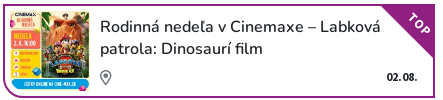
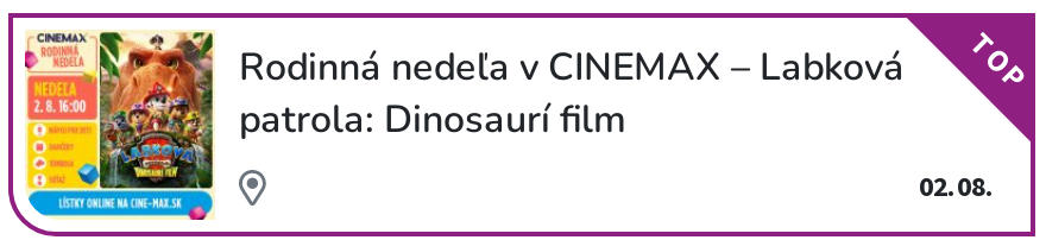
- Rodinná nedeľa v Cinemaxe – Labková
+ Rodinná nedeľa v CINEMAX – Labková
